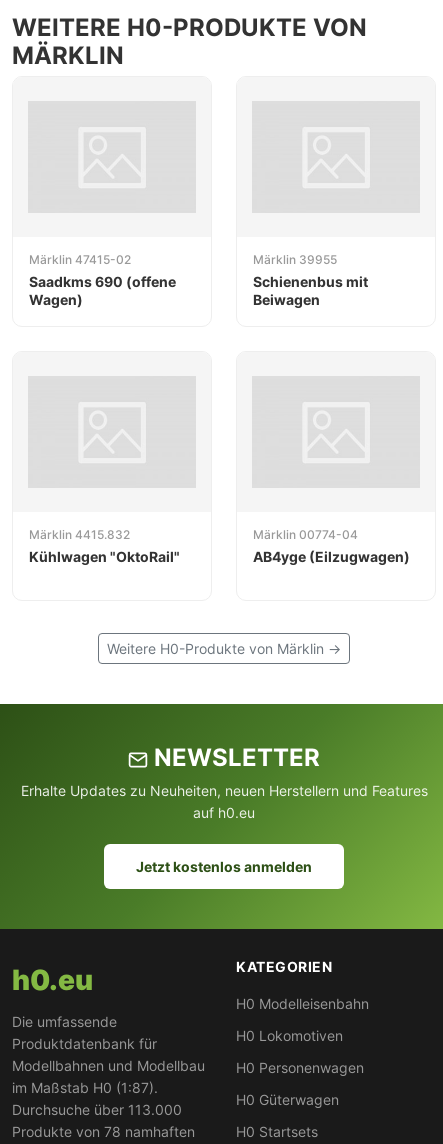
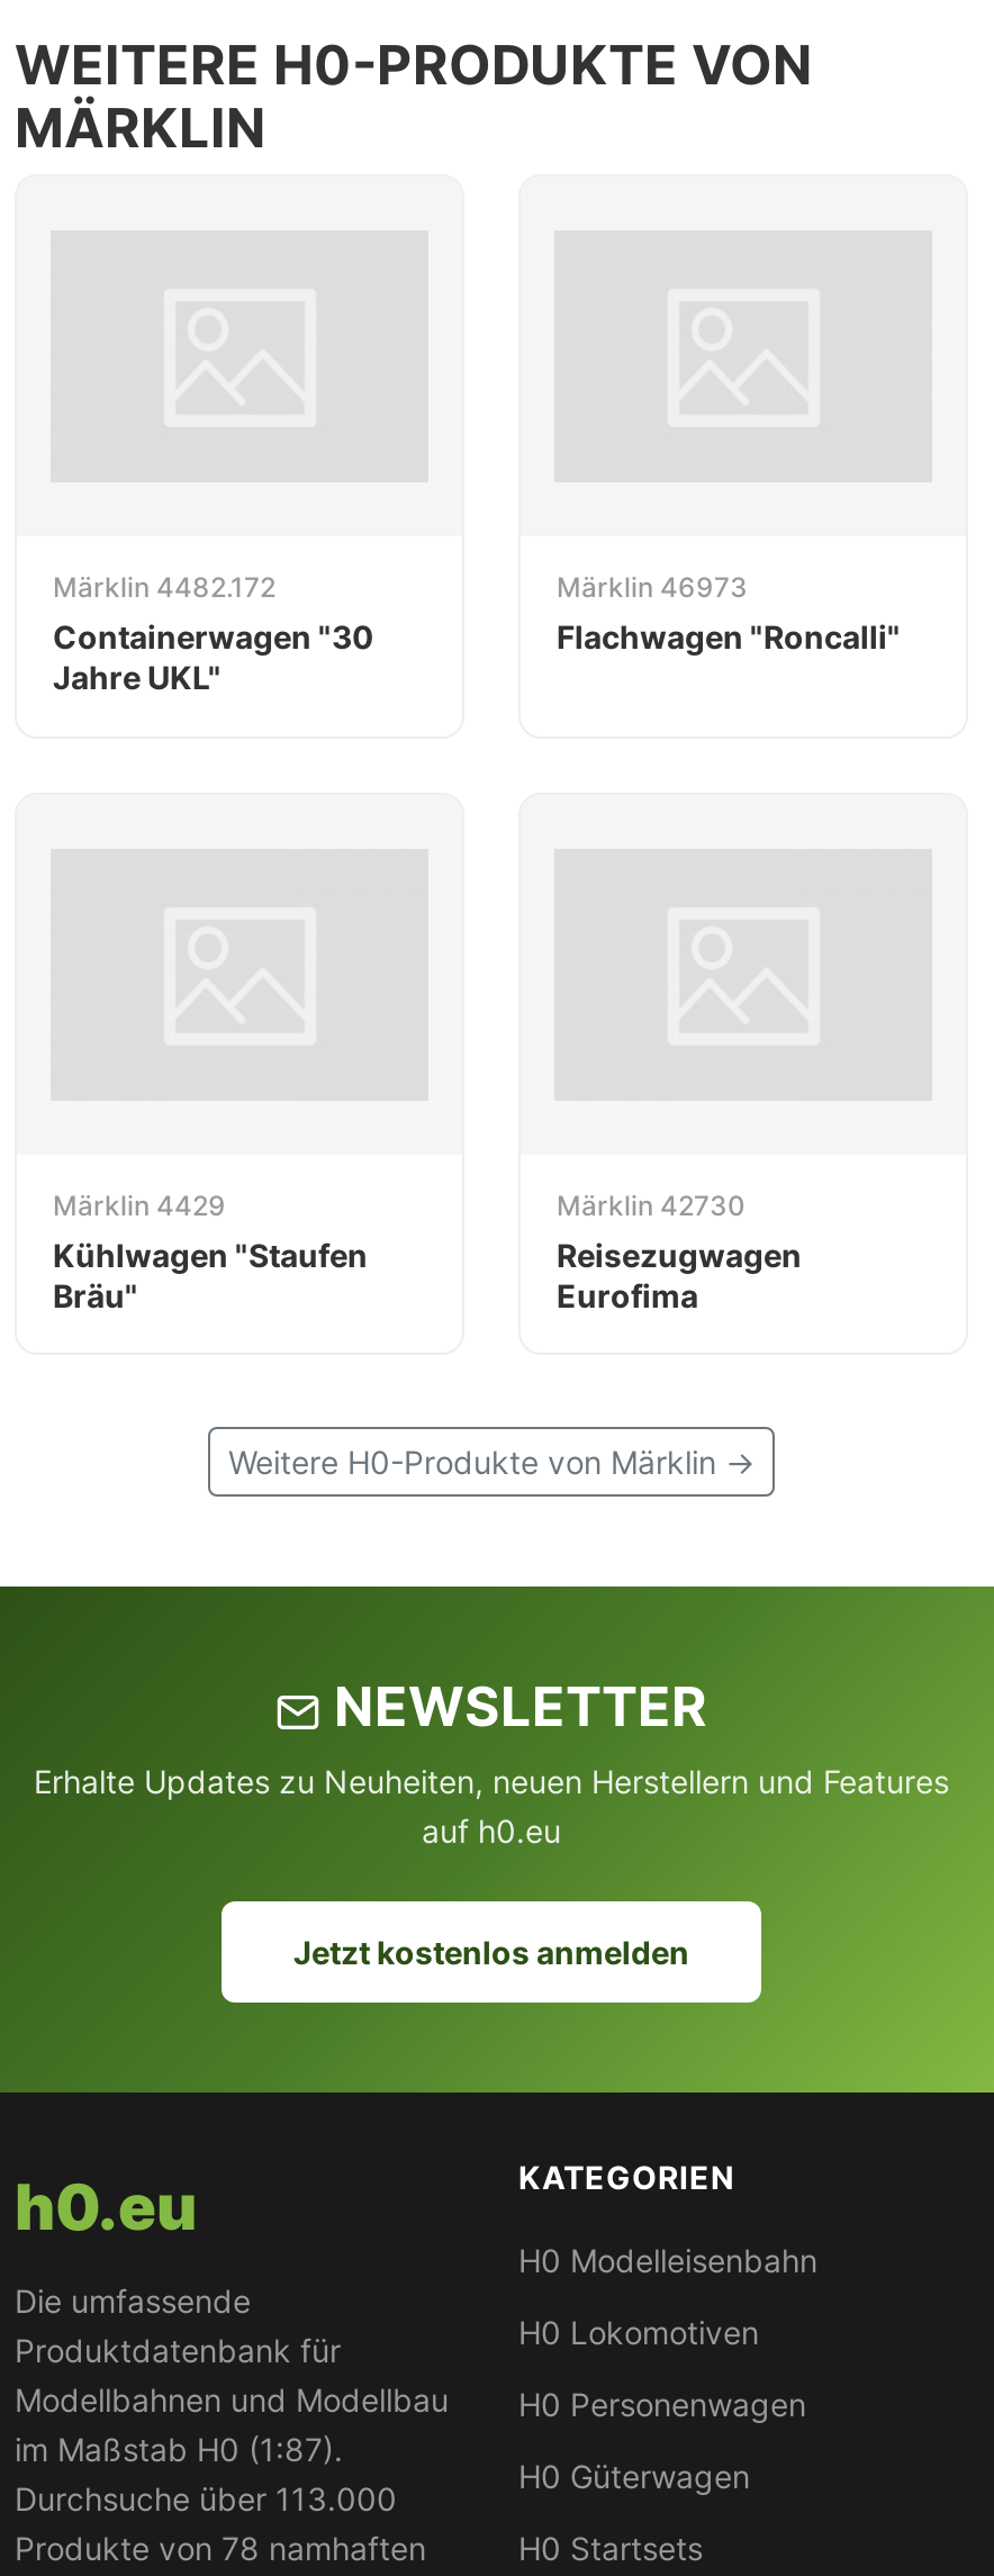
- Märklin 47415-02
- Saadkms 690 (offene
- Wagen)
+ Märklin 4482.172
+ Containerwagen "30
+ Jahre UKL"

- Märklin 39955
- Schienenbus mit
- Beiwagen
+ Märklin 46973
+ Flachwagen "Roncalli"

- Märklin 4415.832
- Kühlwagen "OktoRail"
+ Märklin 4429
+ Kühlwagen "Staufen
+ Bräu"

- Märklin 00774-04
- AB4yge (Eilzugwagen)
+ Märklin 42730
+ Reisezugwagen
+ Eurofima
